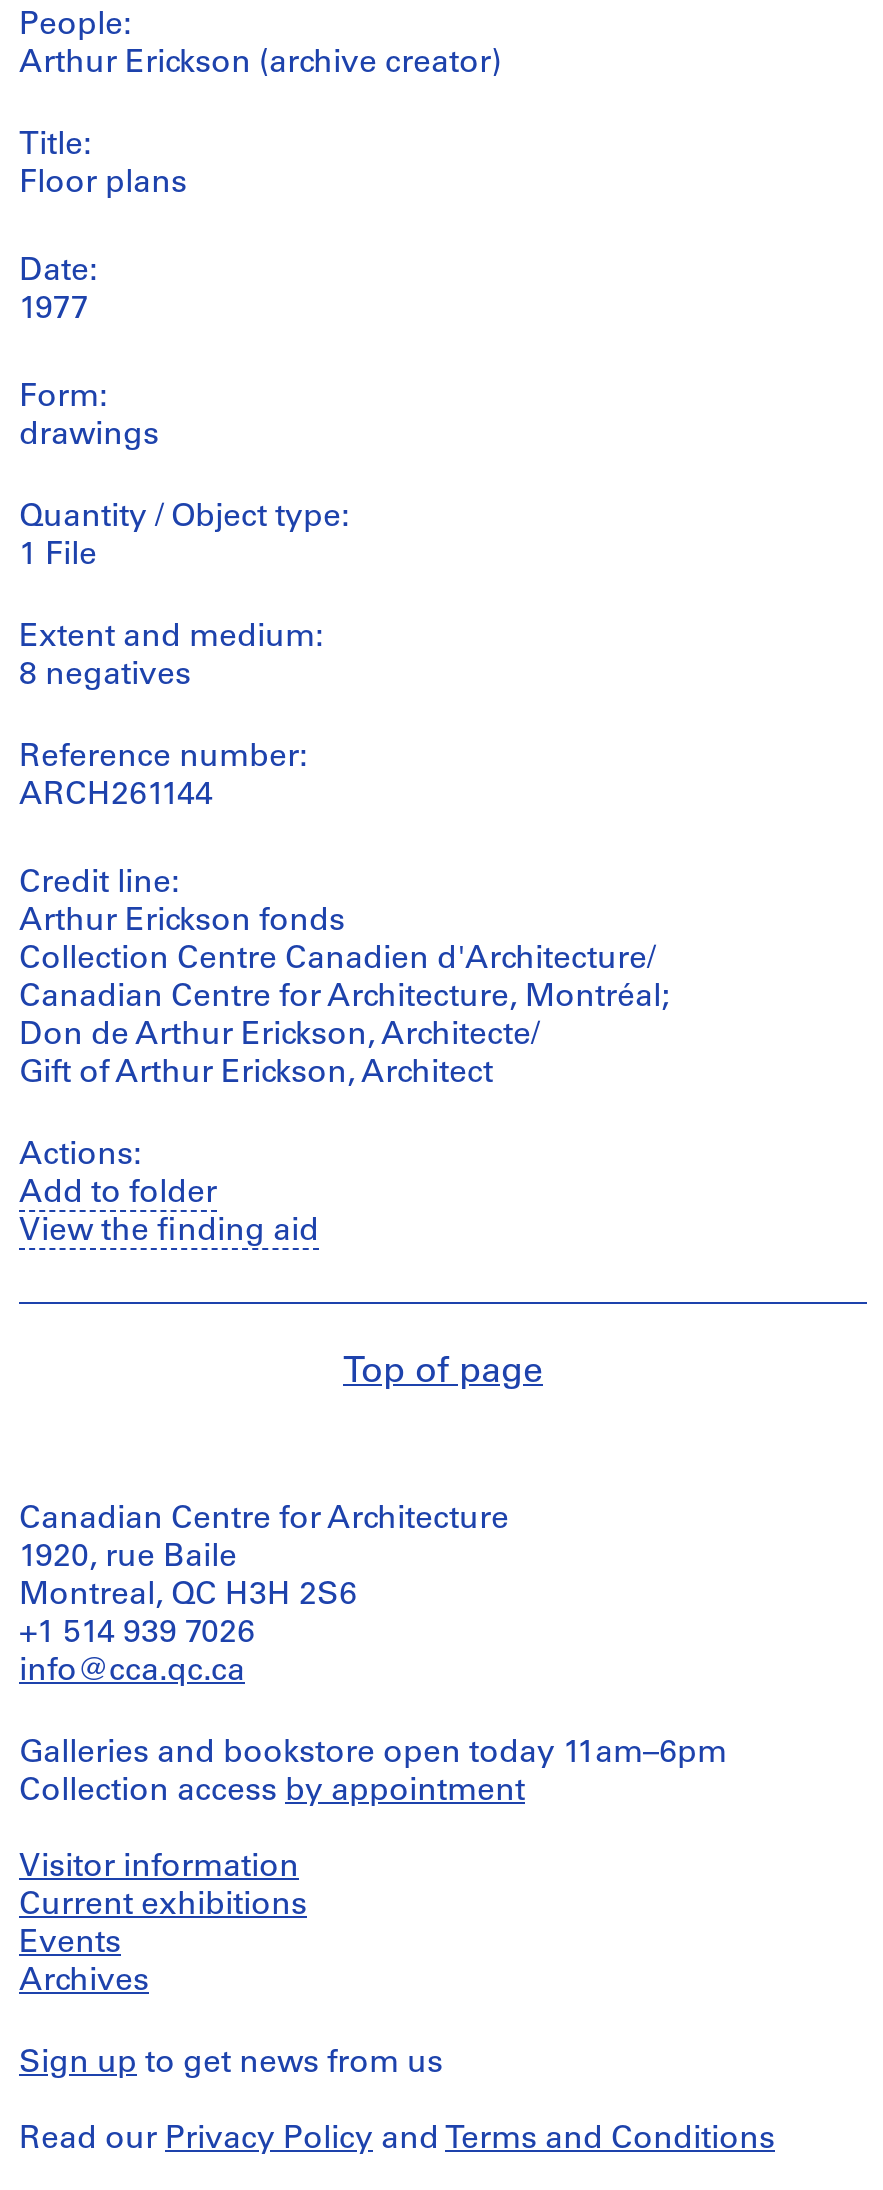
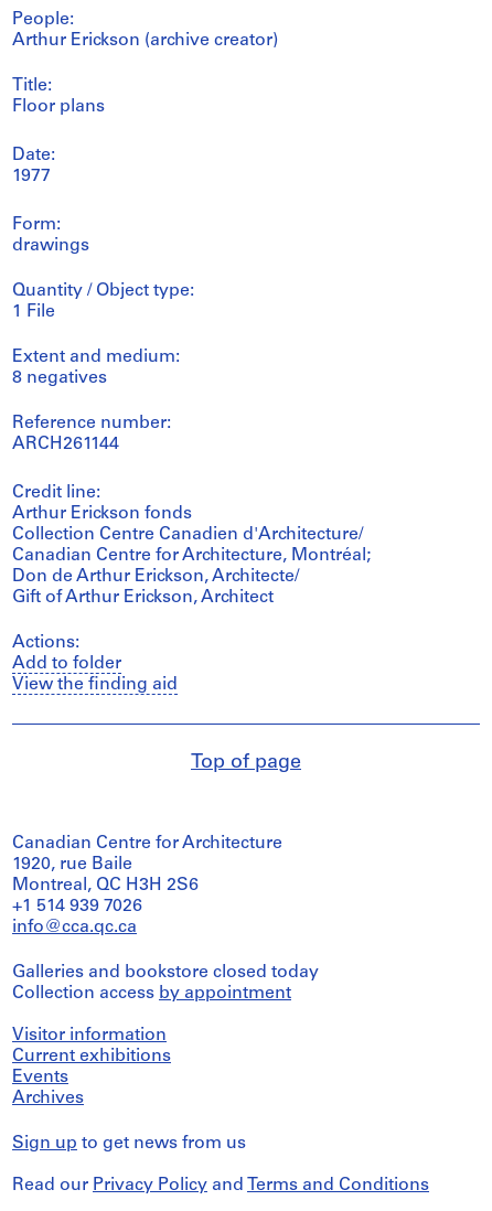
- Galleries and bookstore open today 11am–6pm
+ Galleries and bookstore closed today
